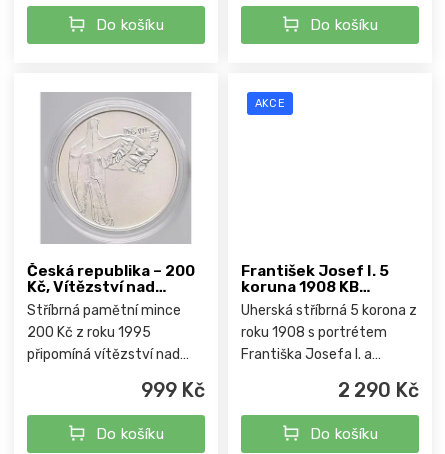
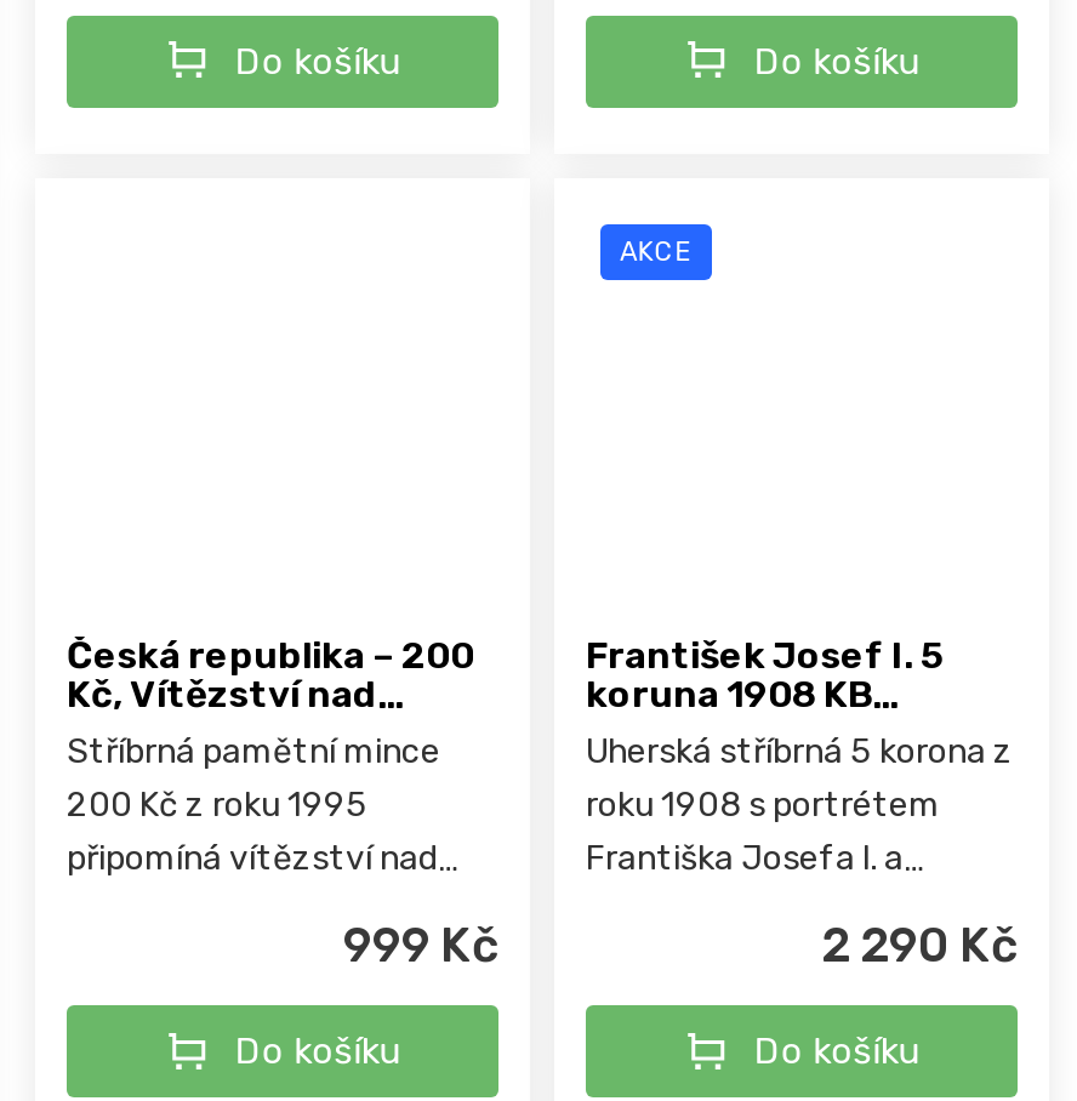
- [image]
